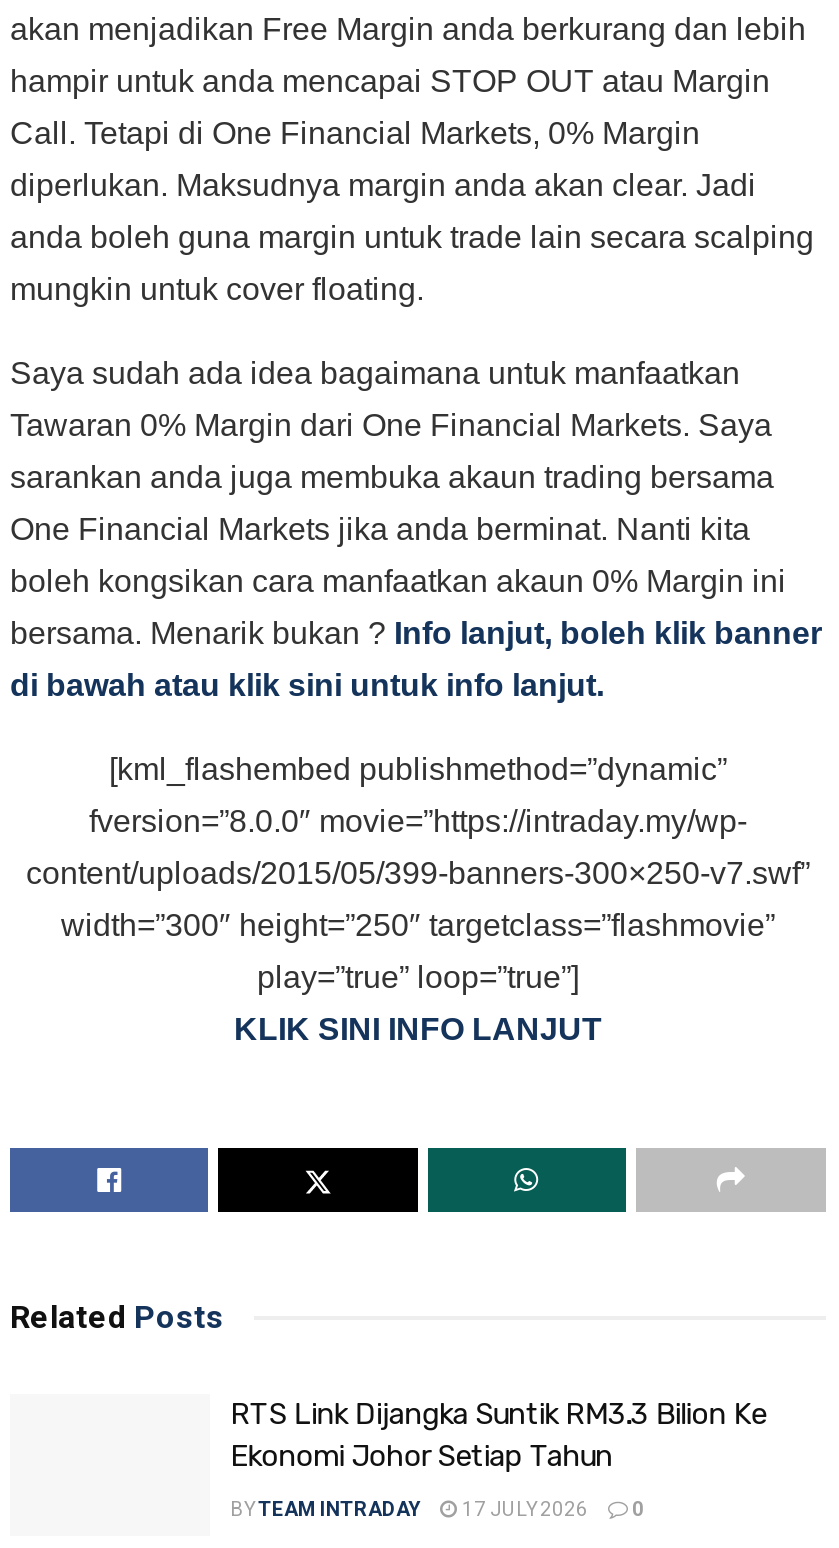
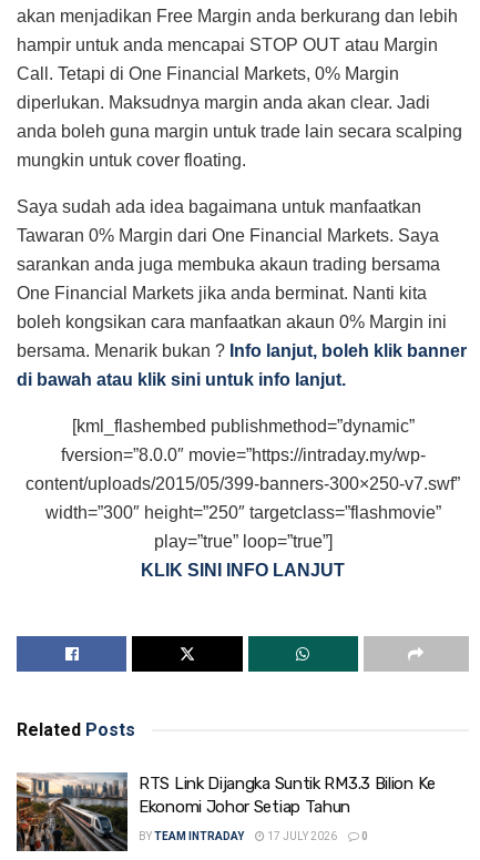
+ [image]
